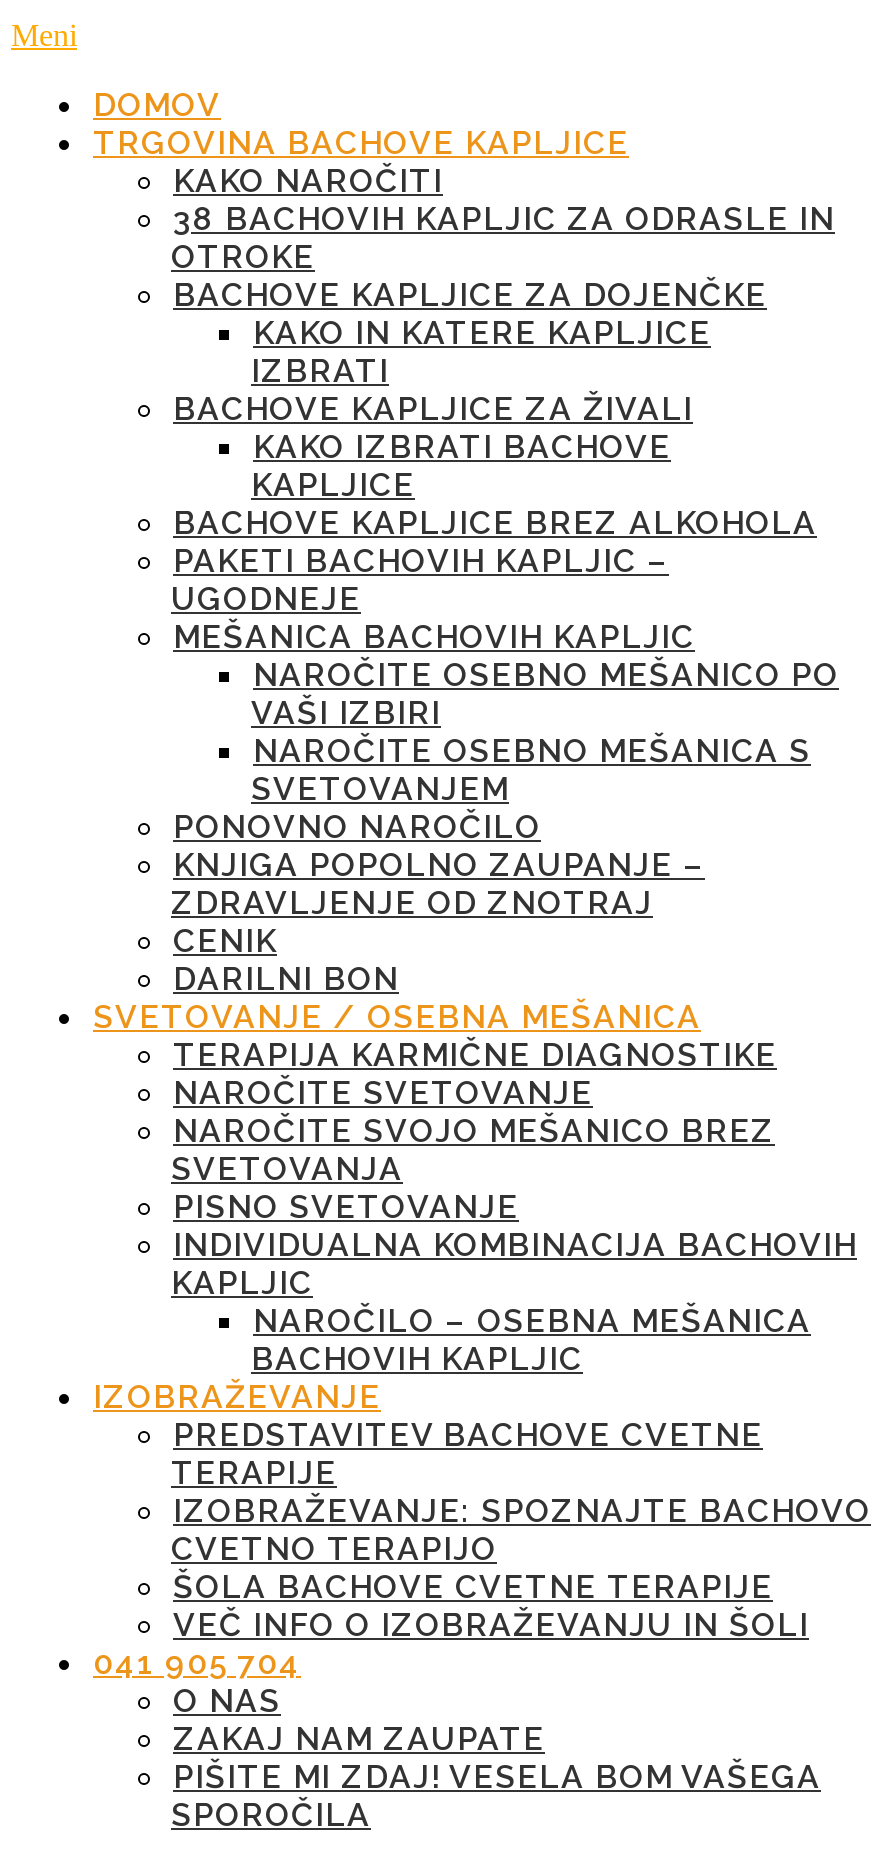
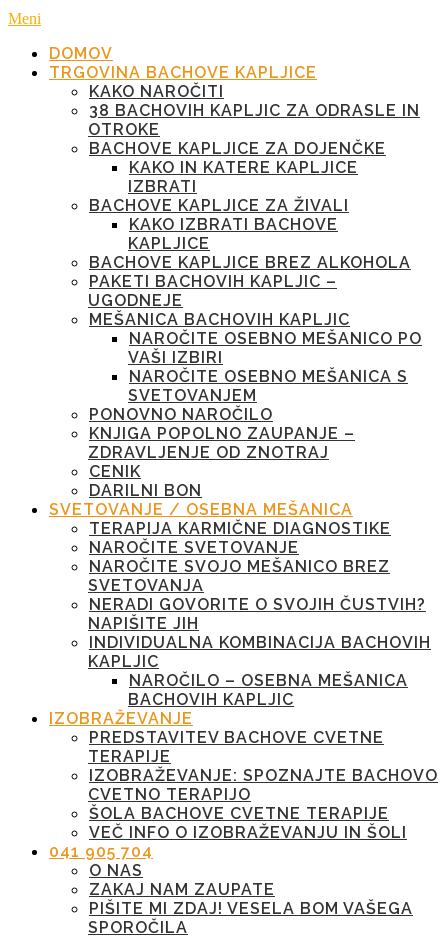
- PISNO SVETOVANJE
+ NERADI GOVORITE O SVOJIH ČUSTVIH?
+ NAPIŠITE JIH
